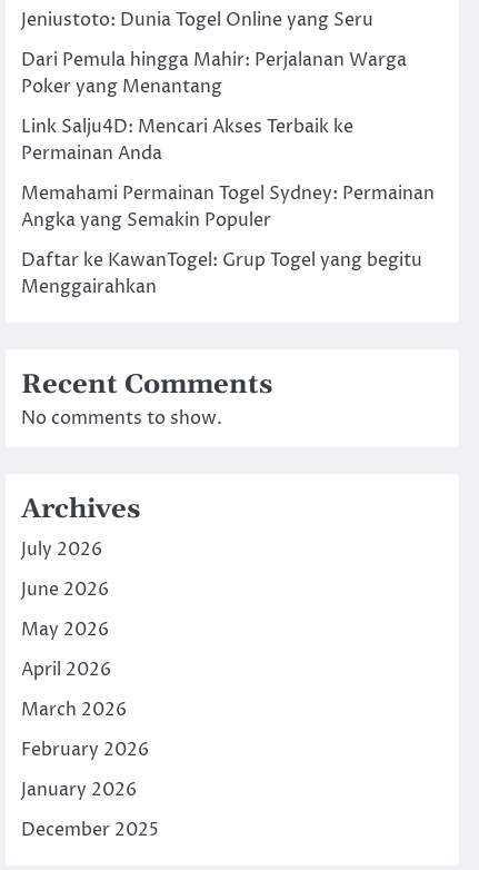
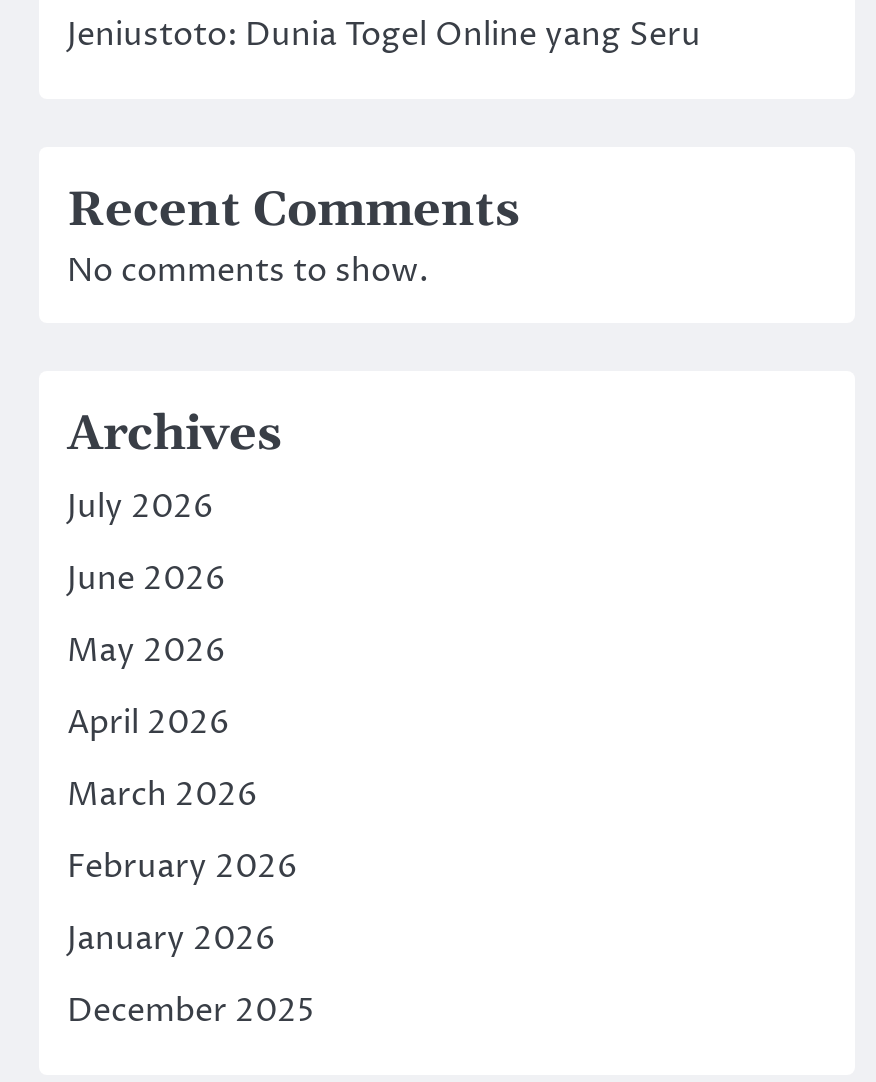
- Dari Pemula hingga Mahir: Perjalanan Warga
- Poker yang Menantang
- Link Salju4D: Mencari Akses Terbaik ke
- Permainan Anda
- Memahami Permainan Togel Sydney: Permainan
- Angka yang Semakin Populer
- Daftar ke KawanTogel: Grup Togel yang begitu
- Menggairahkan
